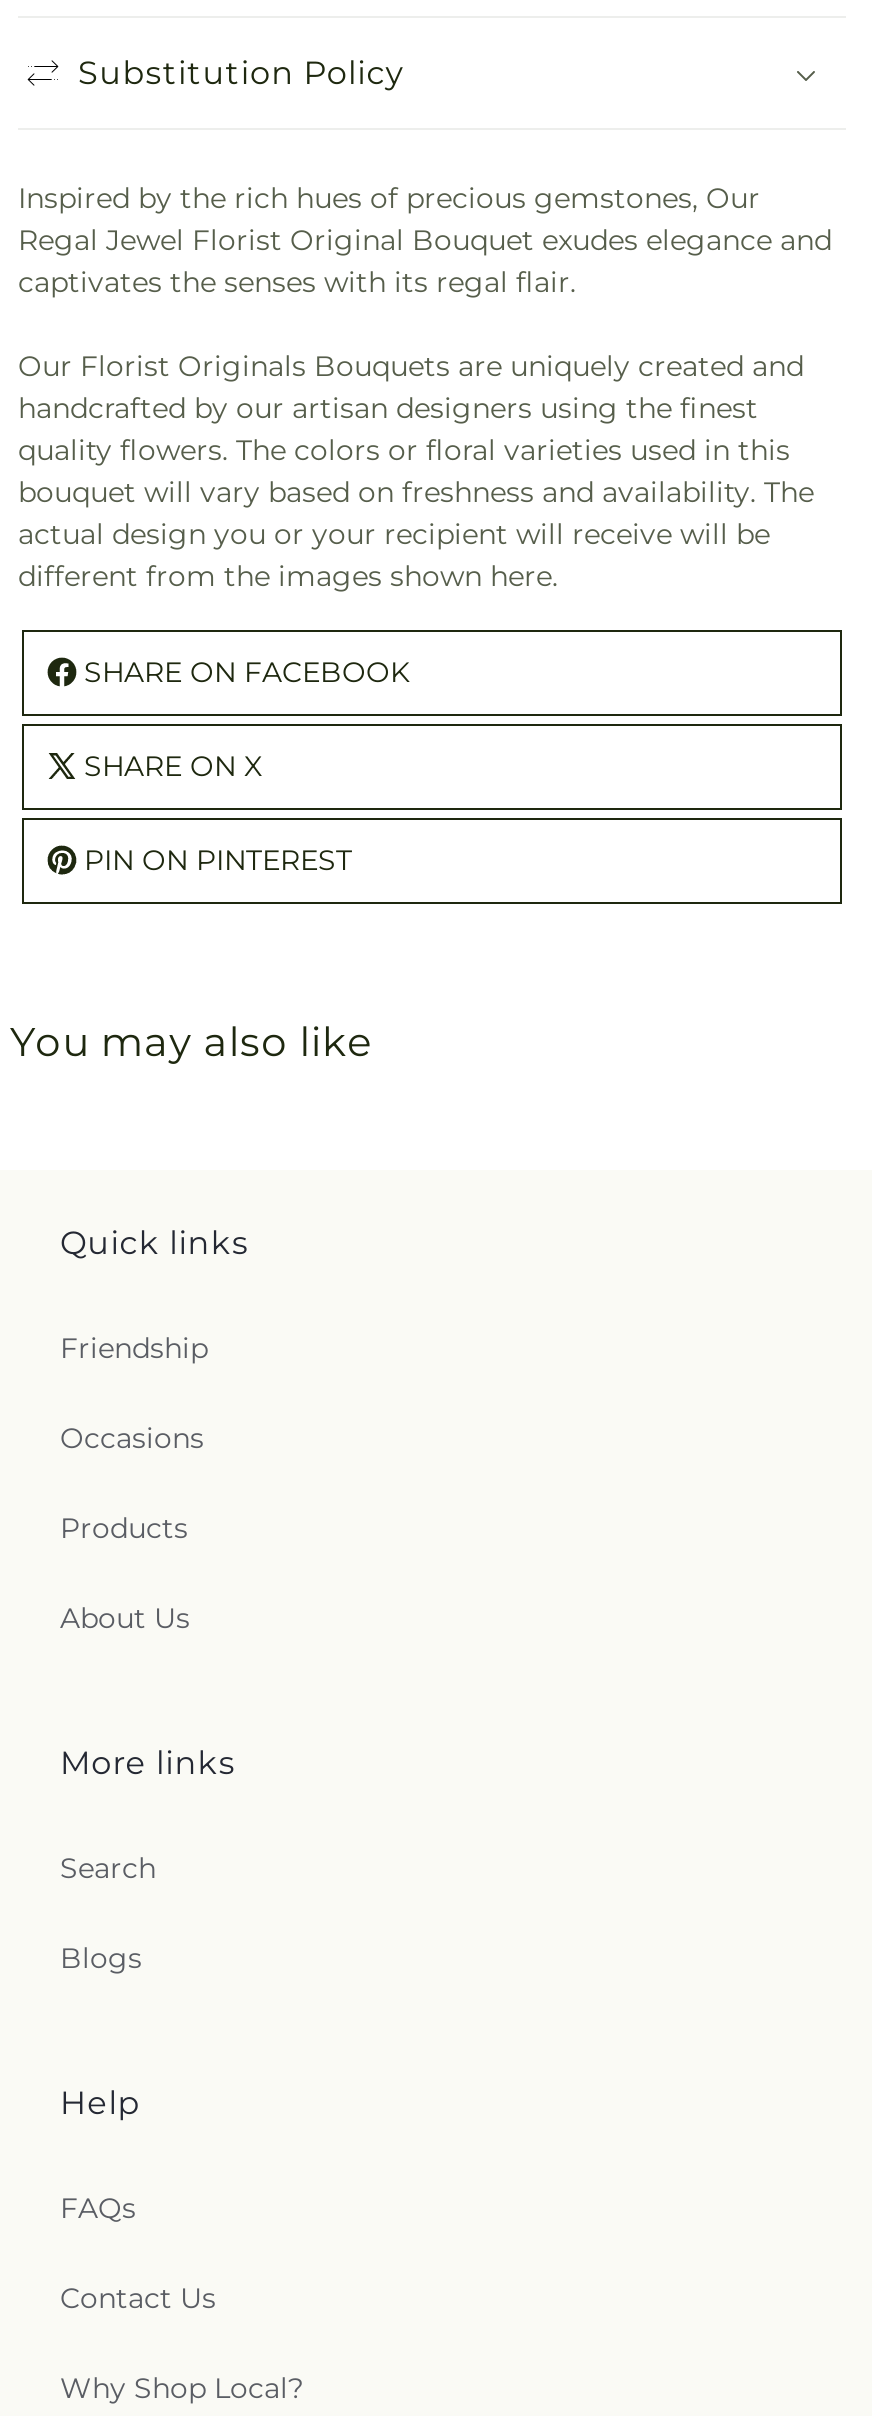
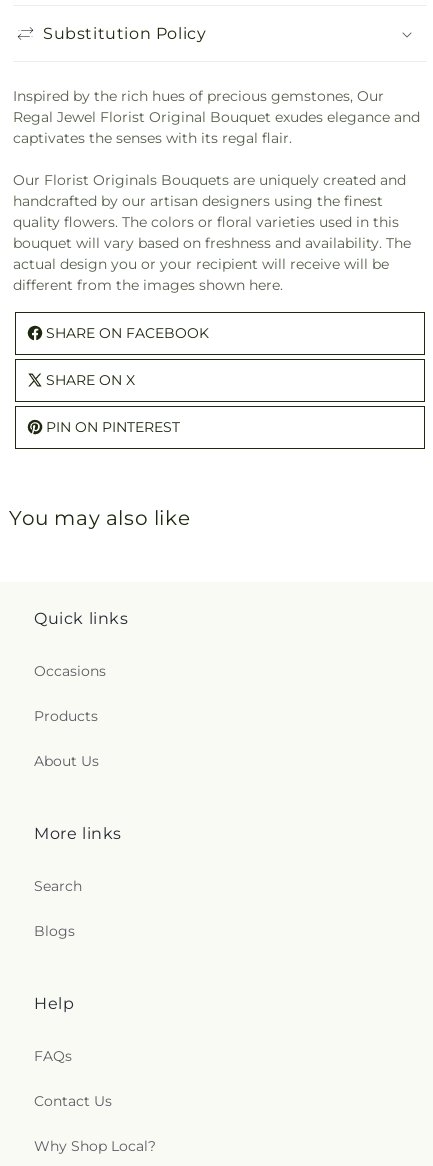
- Friendship
